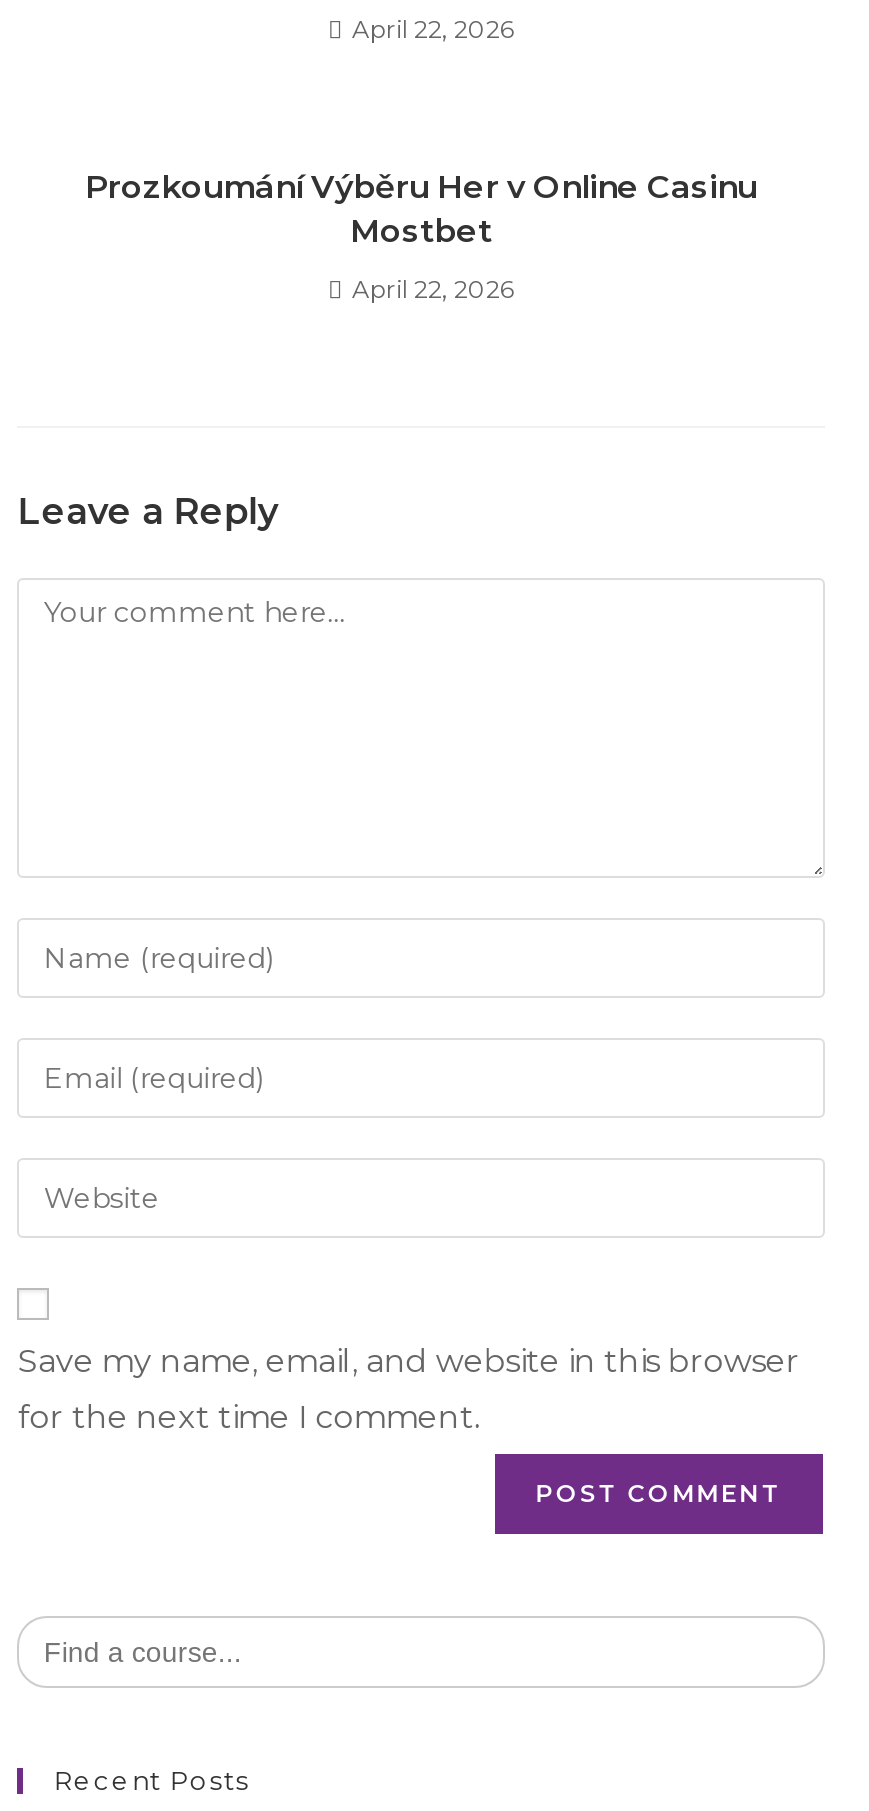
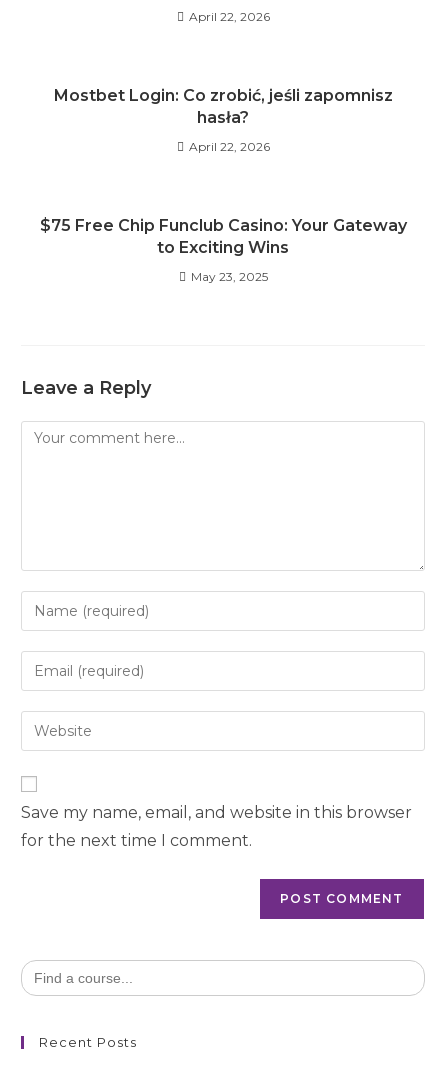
- Prozkoumání Výběru Her v Online Casinu
- Mostbet
+ Mostbet Login: Co zrobić, jeśli zapomnisz
+ hasła?

+ $75 Free Chip Funclub Casino: Your Gateway
+ to Exciting Wins
+ May 23, 2025
